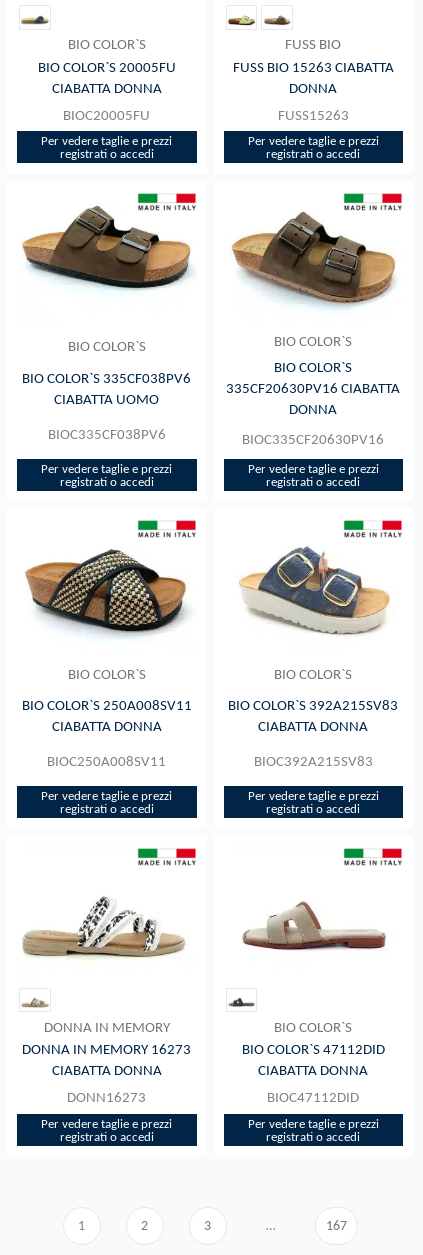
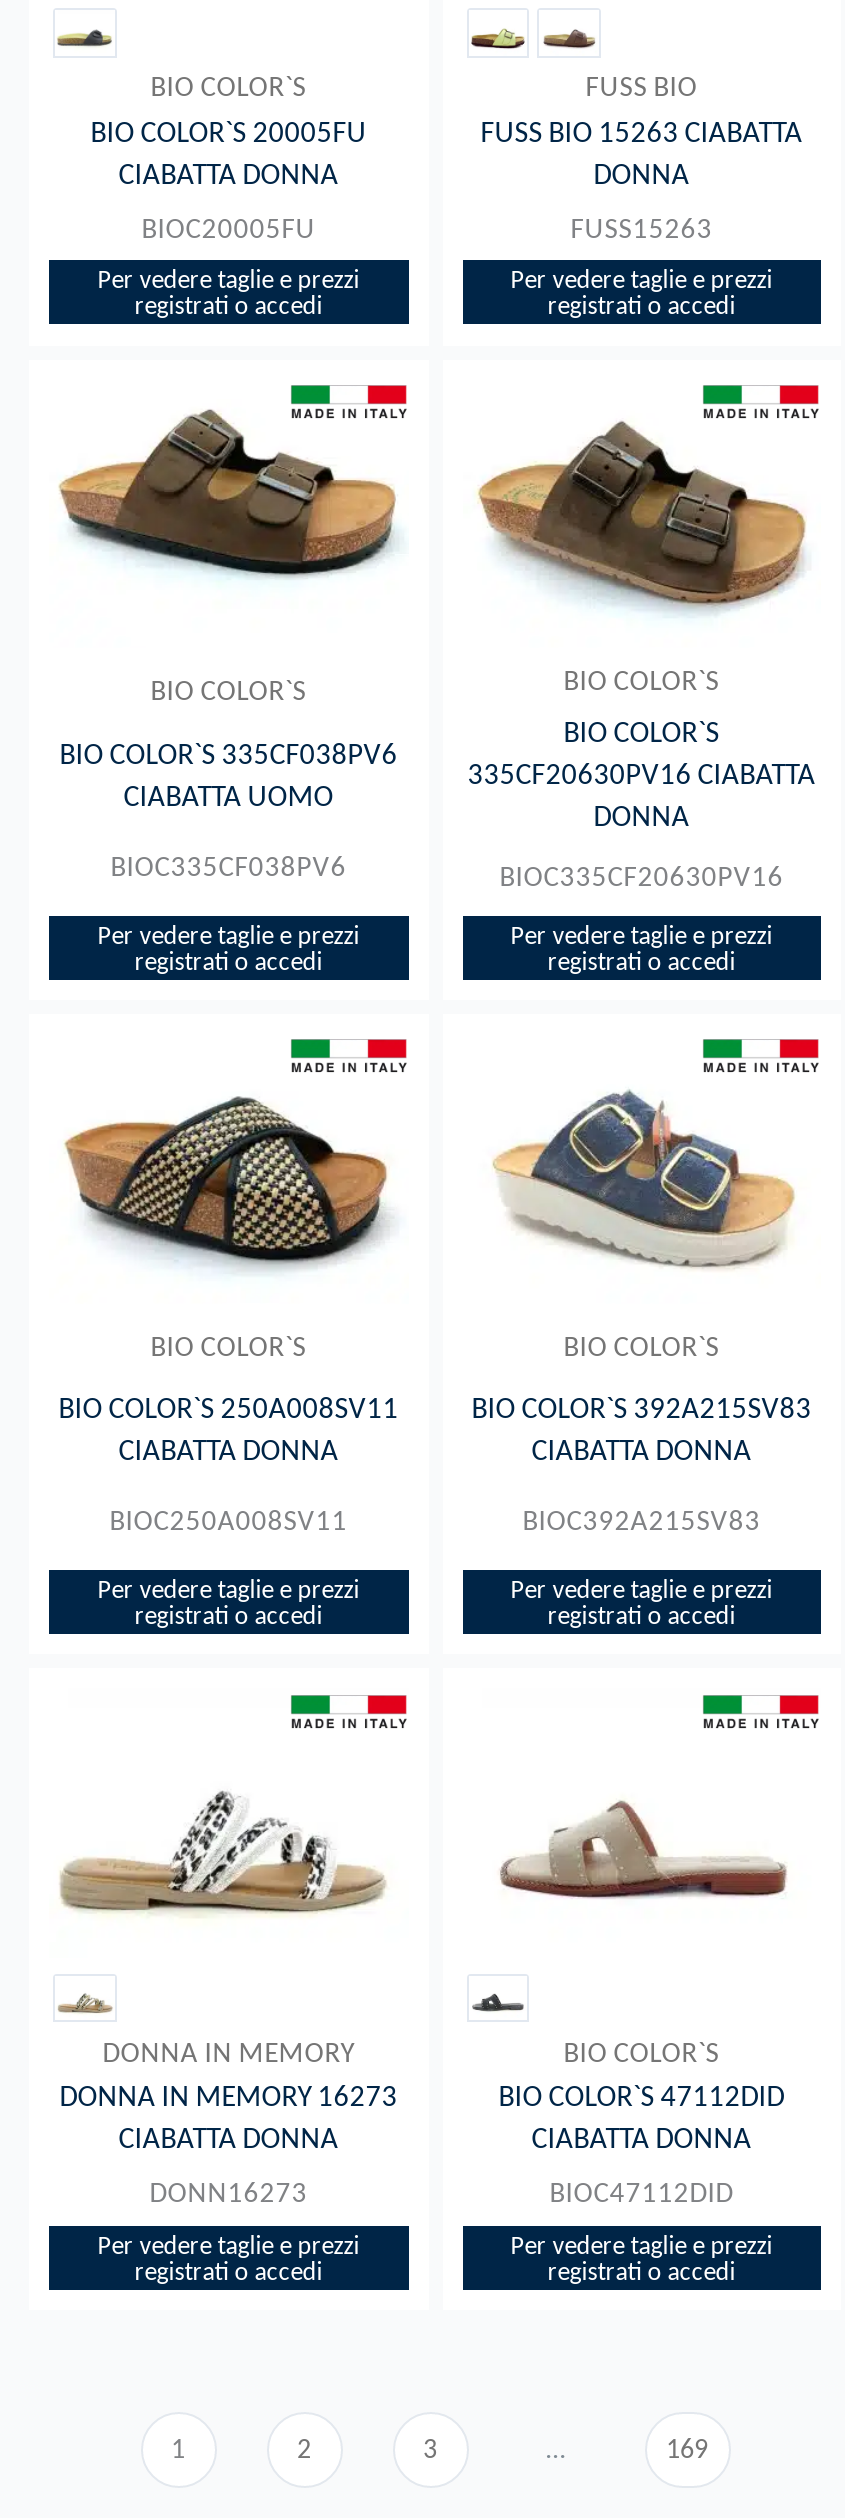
- 167
+ 169
